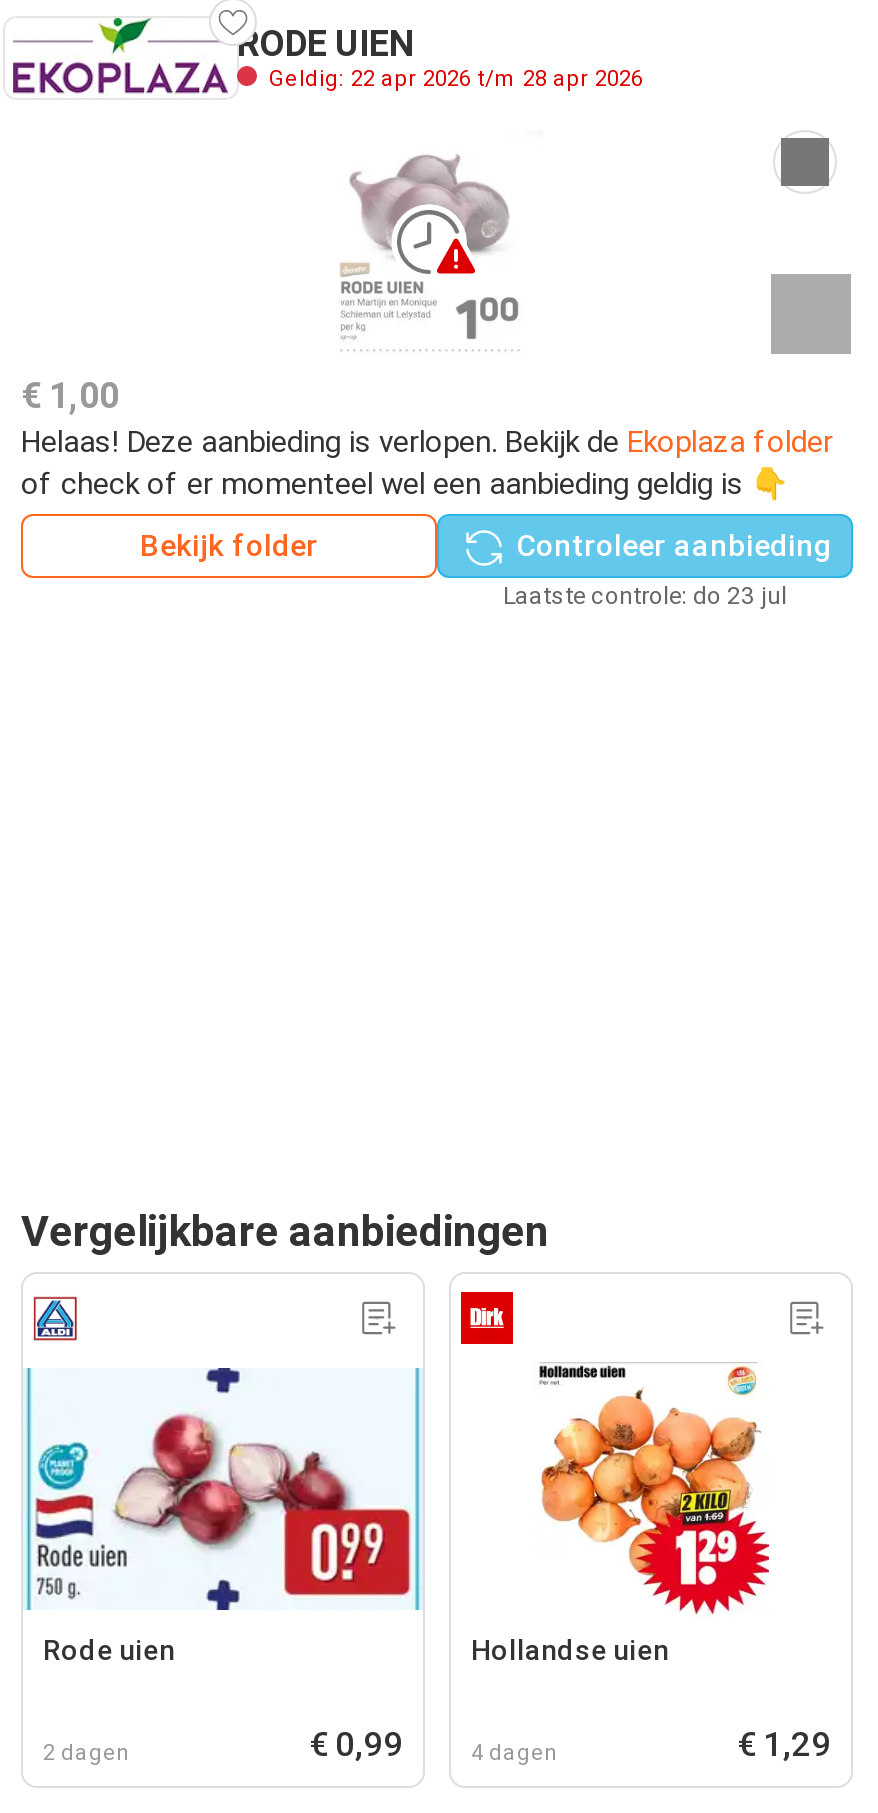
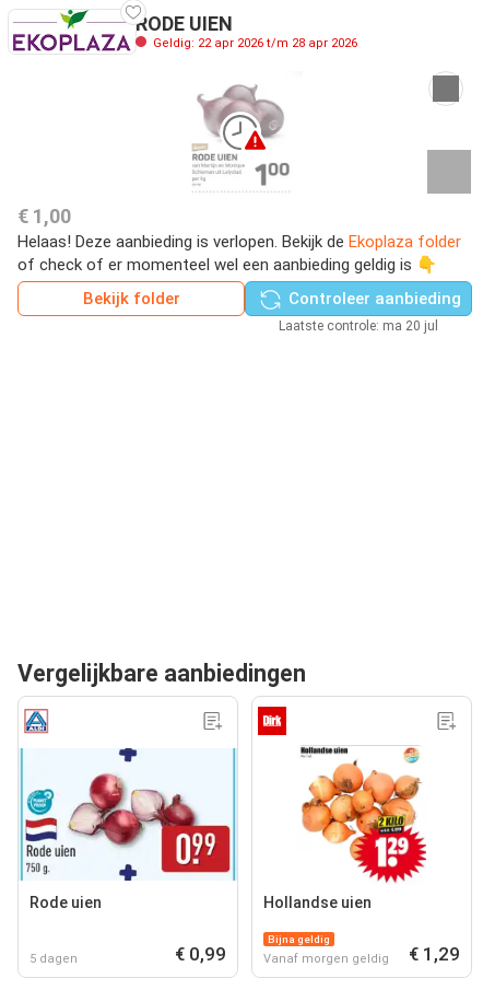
- Laatste controle: do 23 jul
+ Laatste controle: ma 20 jul

- 2 dagen
+ 5 dagen

- 4 dagen
+ Bijna geldig
+ Vanaf morgen geldig
